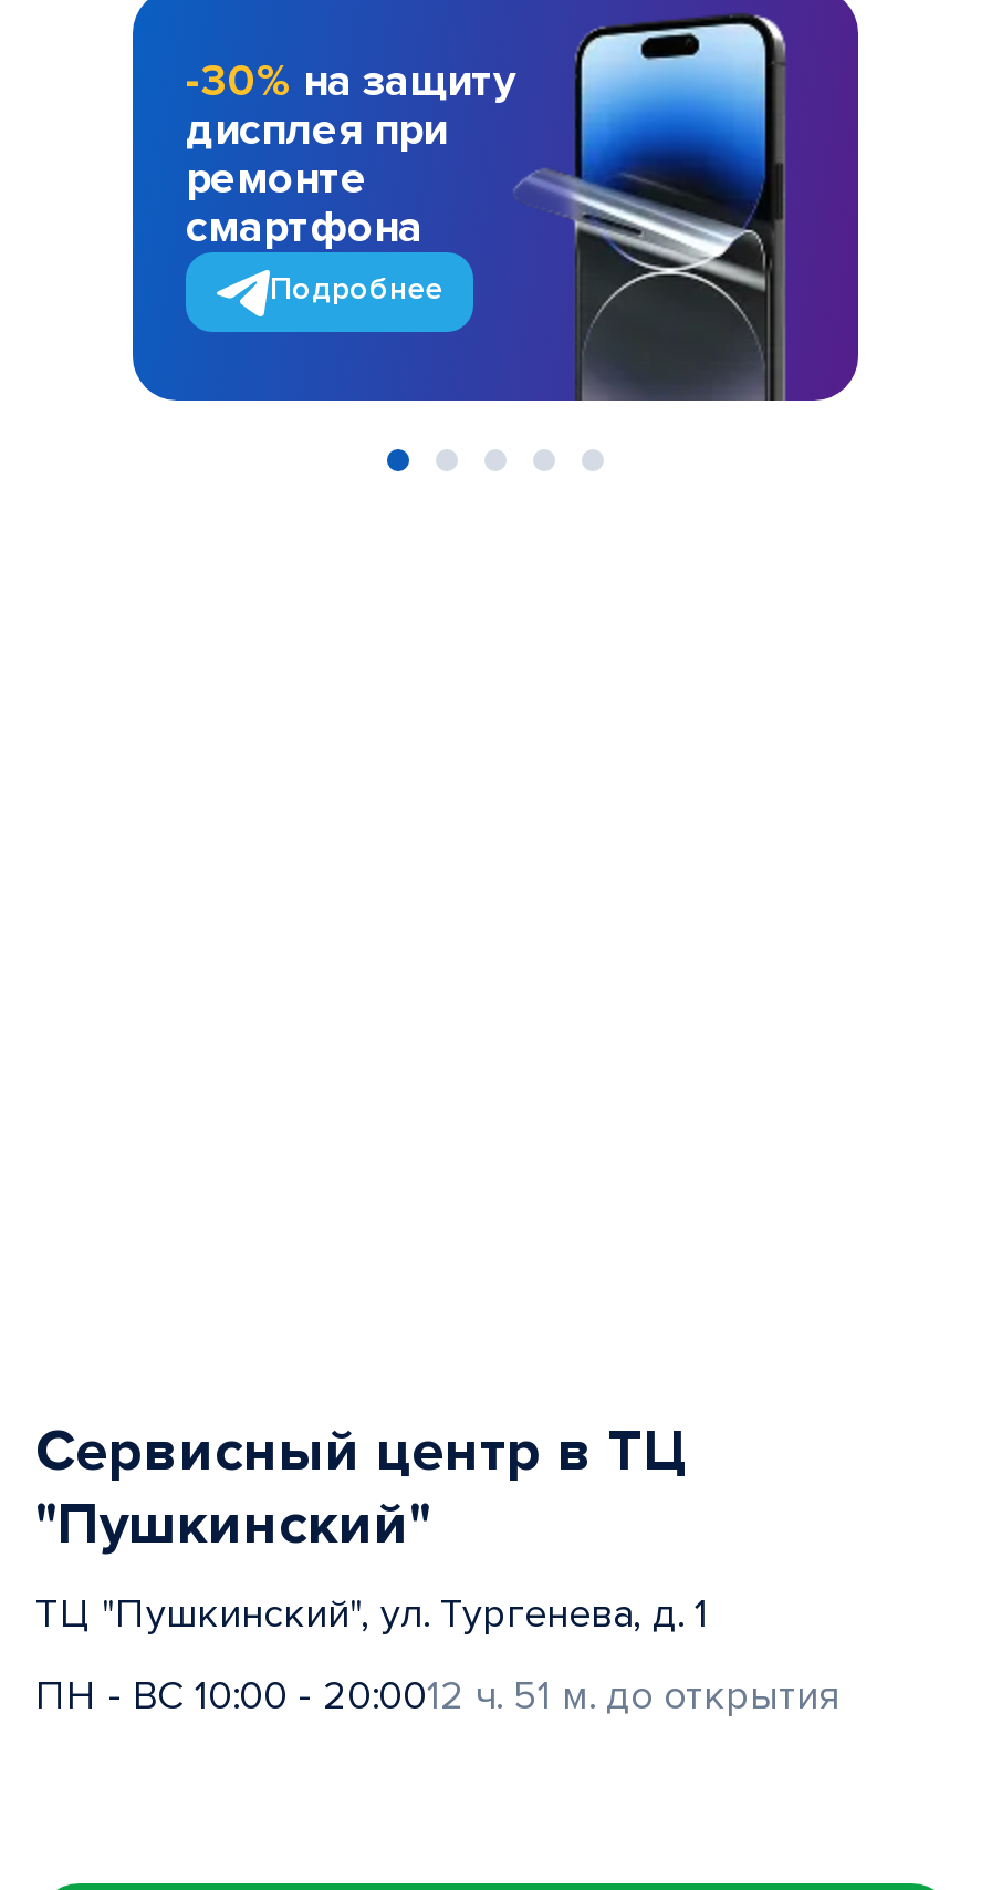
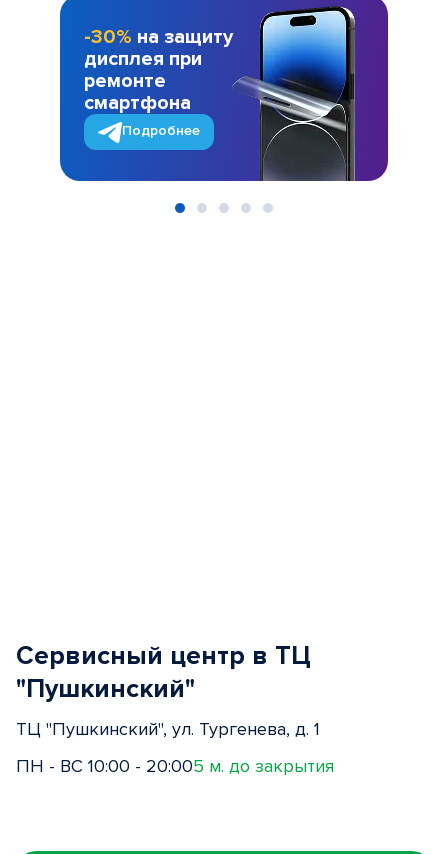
- ПН - ВС 10:00 - 20:0012 ч. 51 м. до открытия
+ ПН - ВС 10:00 - 20:005 м. до закрытия
